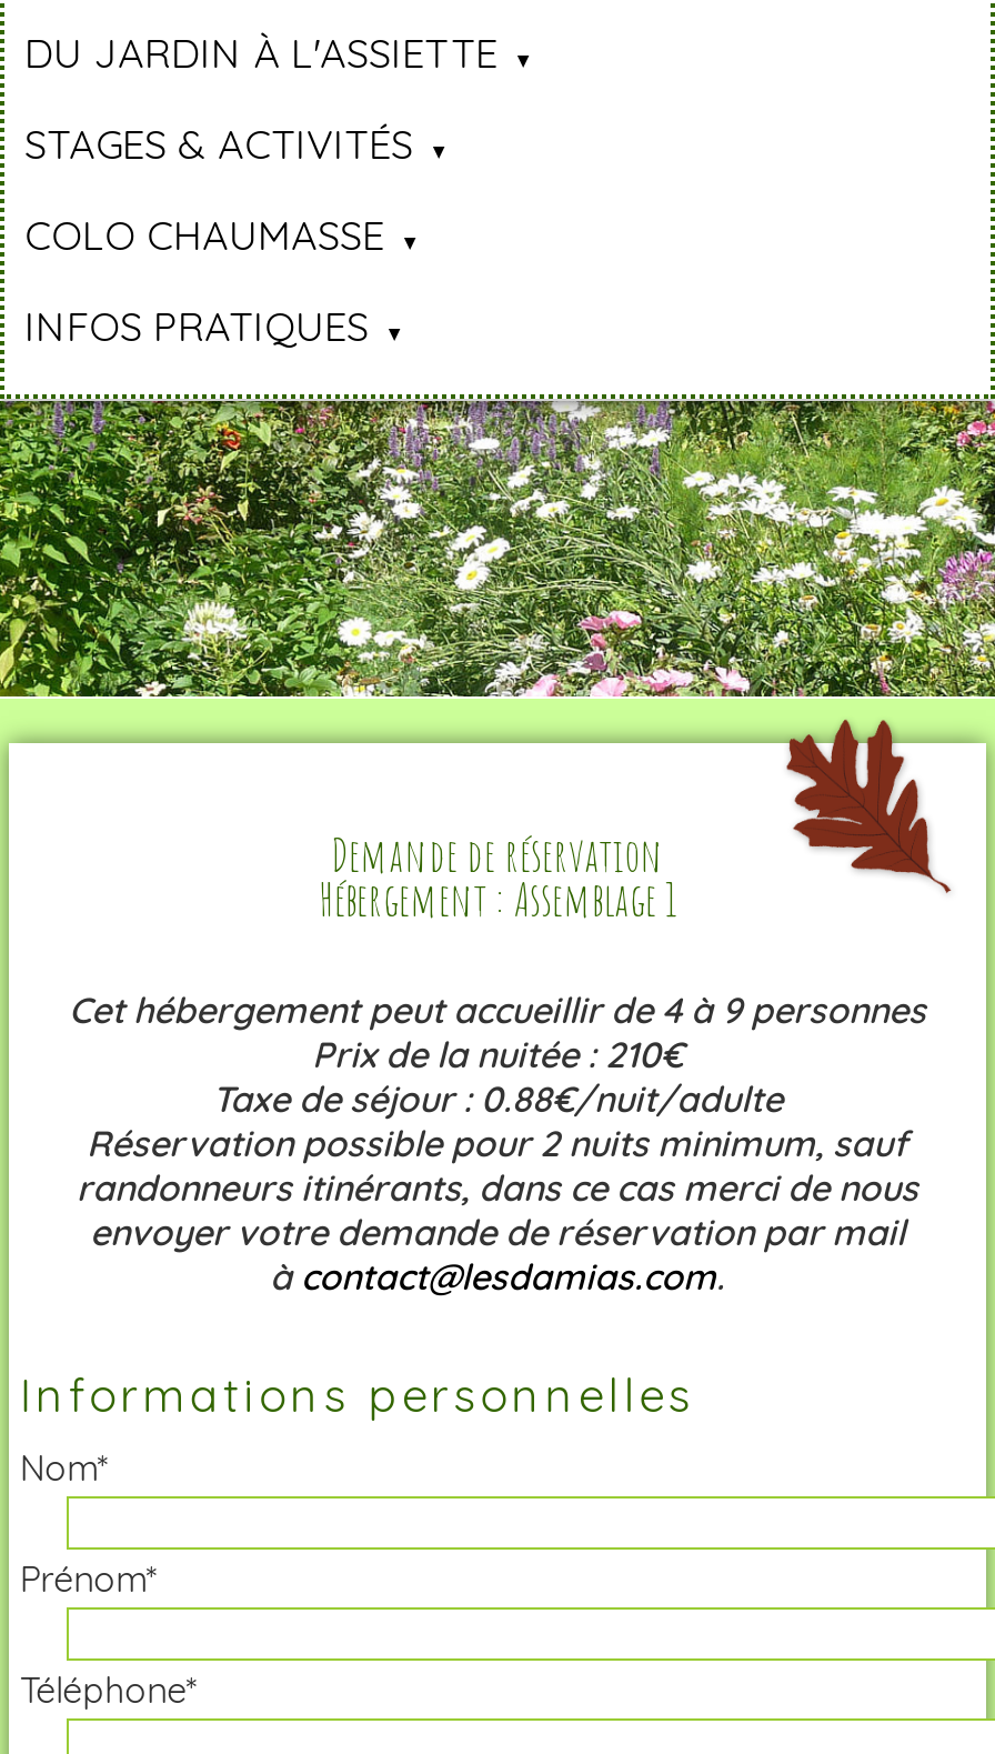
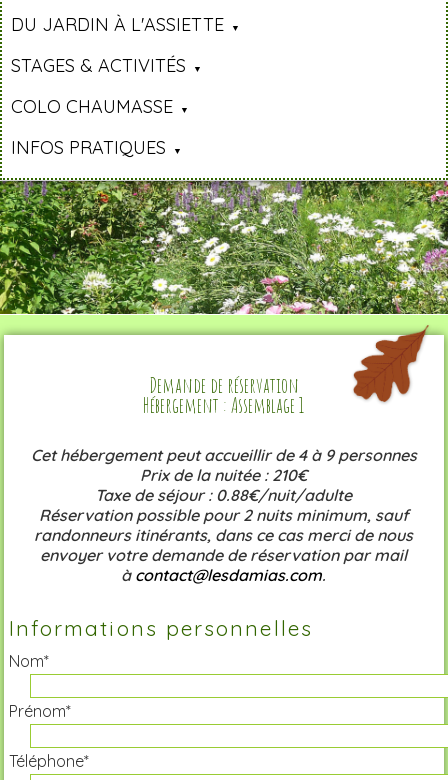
- [image]
+ [image]
